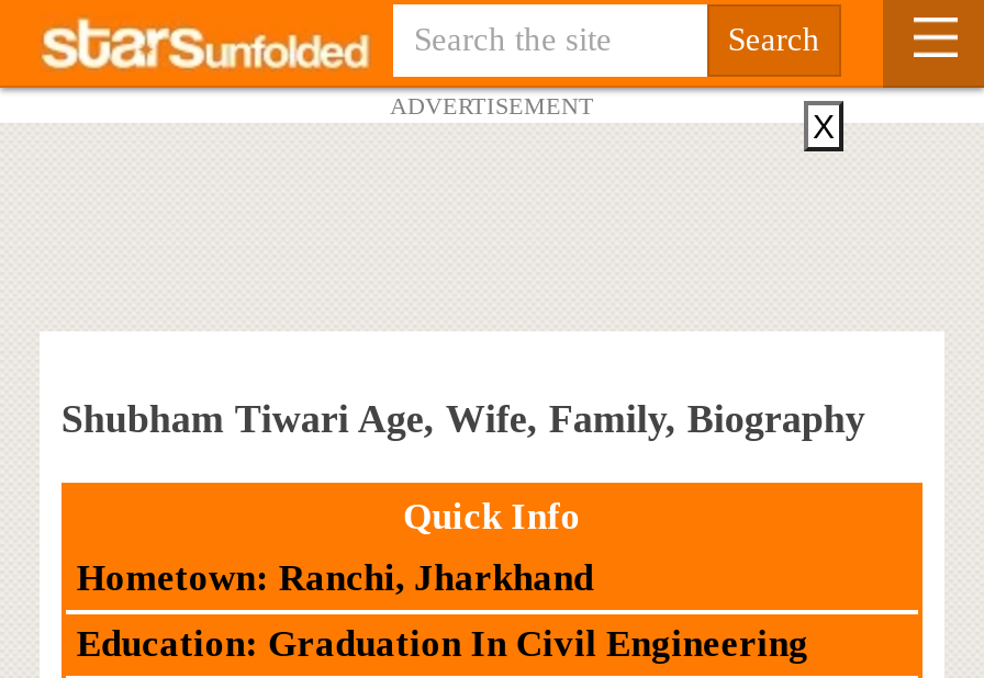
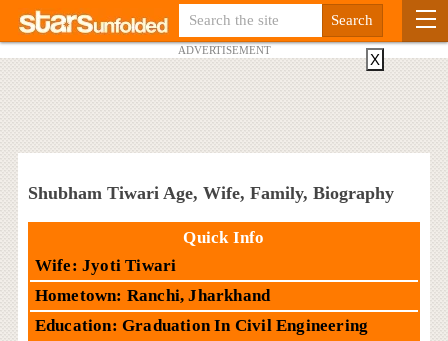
+ Wife: Jyoti Tiwari
